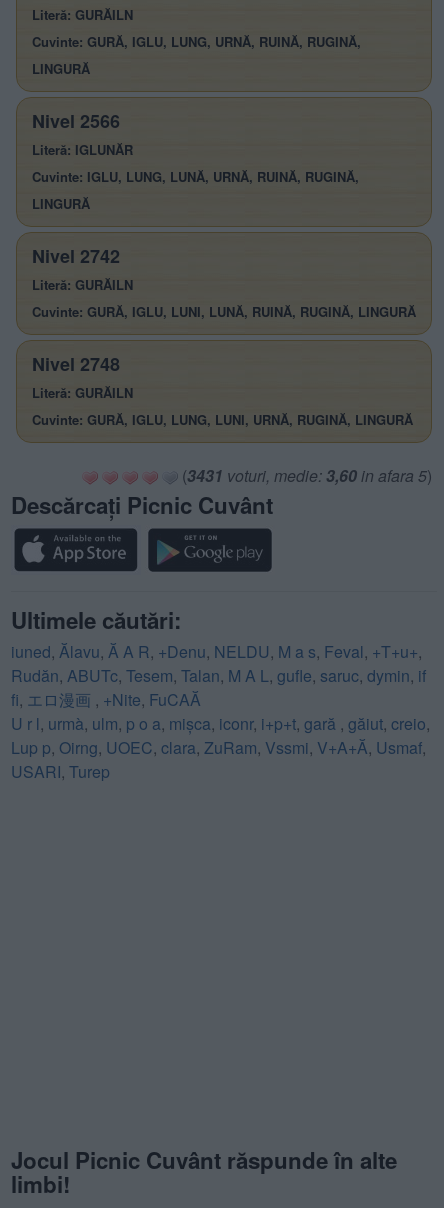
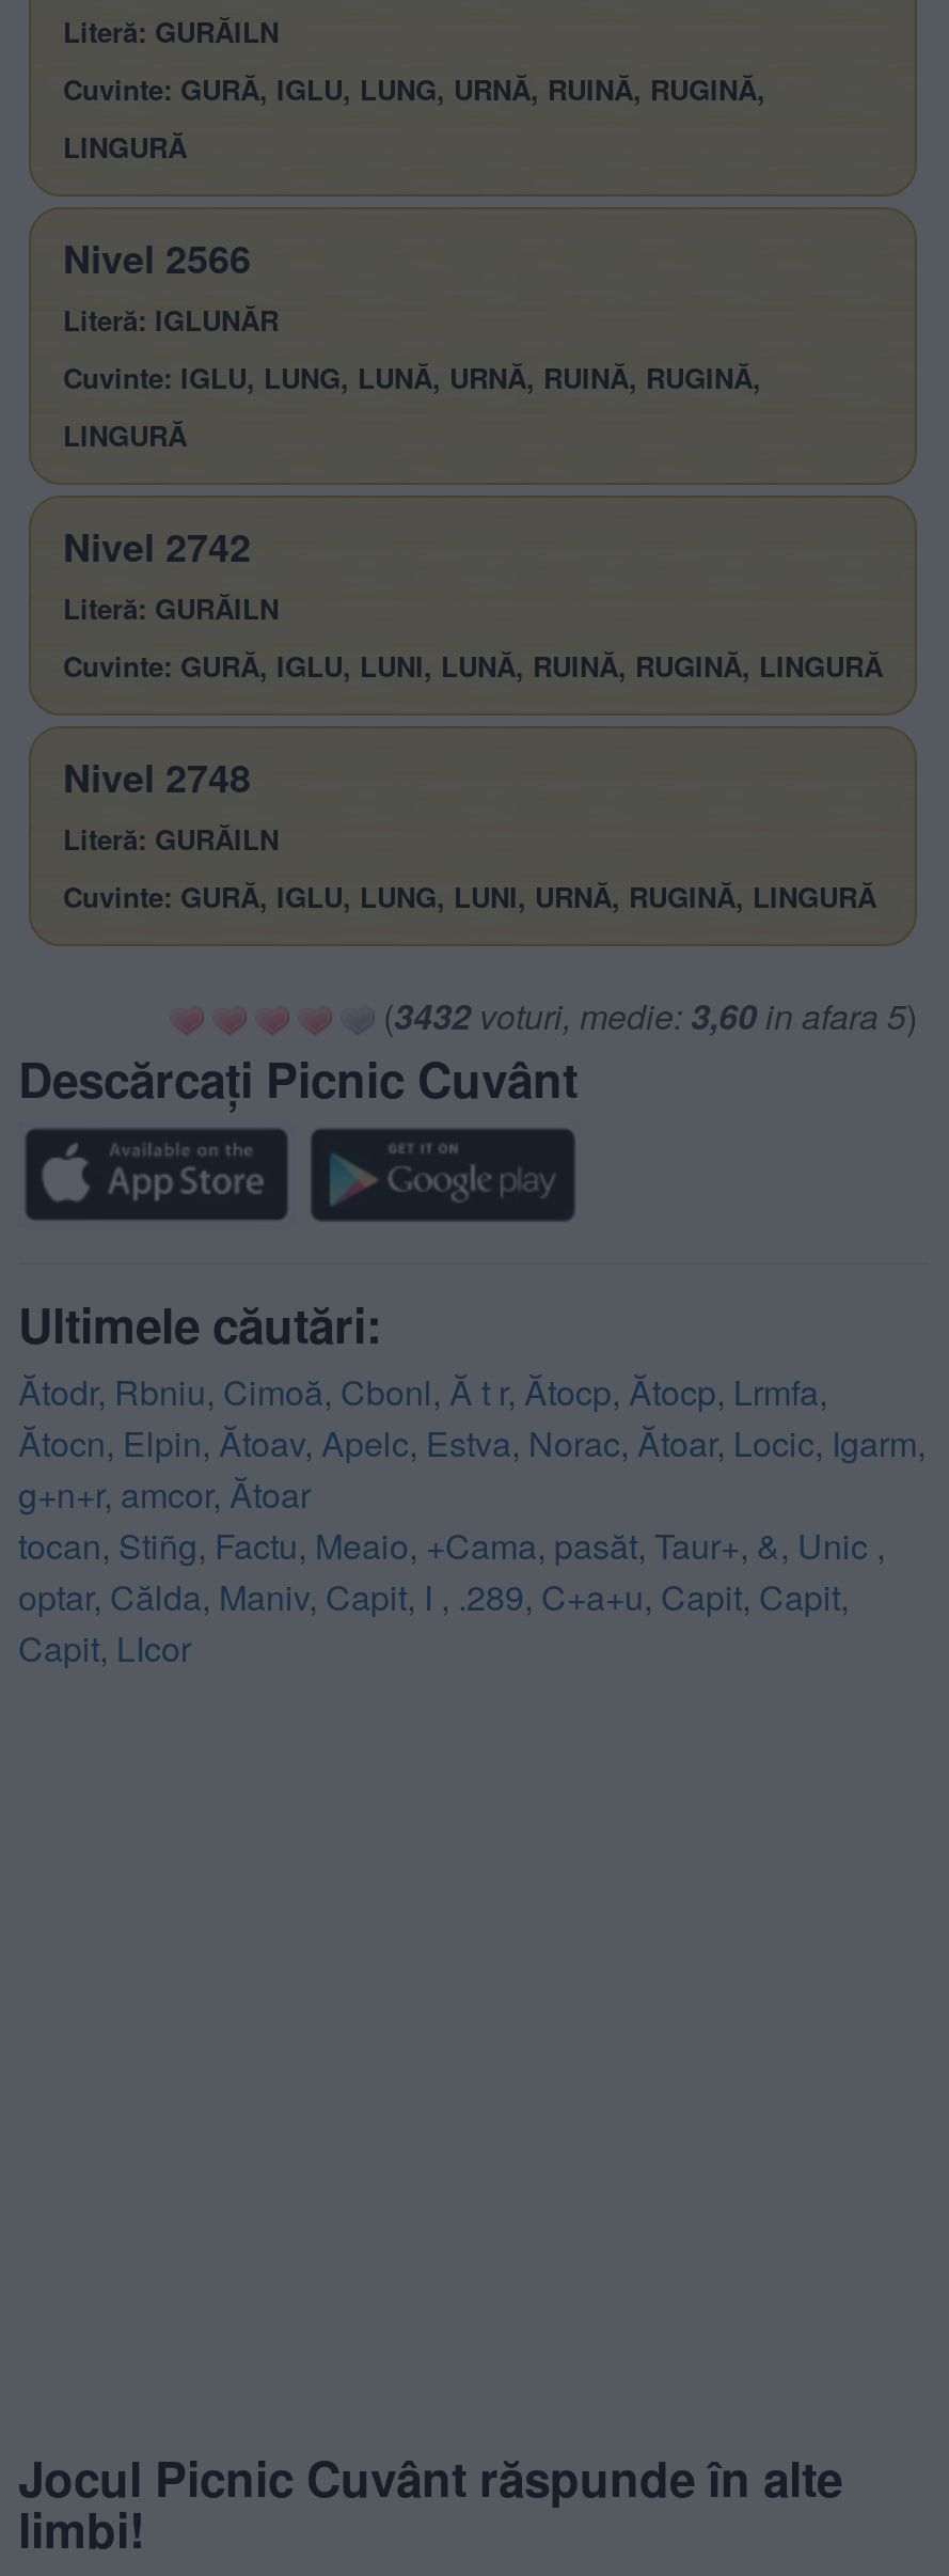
- (3431 voturi, medie: 3,60 in afara 5)
+ (3432 voturi, medie: 3,60 in afara 5)

- iuned, Ălavu, Ă A R, +Denu, NELDU, M a s, Feval, +T+u+,
- Rudăn, ABUTc, Tesem, Talan, M A L, gufle, saruc, dymin, if
- fi,エロ漫画, +Nite, FuCAĂ
- U r l, urmà, ulm, p o a, mișca, iconr, i+p+t, gară, găiut, creio,
- Lup p, Oirng, UOEC, clara, ZuRam, Vssmi, V+A+Ă, Usmaf,
- USARI, Turep
+ Ătodr, Rbniu, Cimoă, Cbonl, Ă t r, Ătocp, Ătocp, Lrmfa,
+ Ătocn, Elpin, Ătoav, Apelc, Estva, Norac, Ătoar, Locic, Igarm,
+ g+n+r, amcor, Ătoar
+ tocan, Stiñg, Factu, Meaio, +Cama, pasăt, Taur+, &, Unic,
+ optar, Călda, Maniv, Capit, I,.289, C+a+u, Capit, Capit,
+ Capit, LIcor
